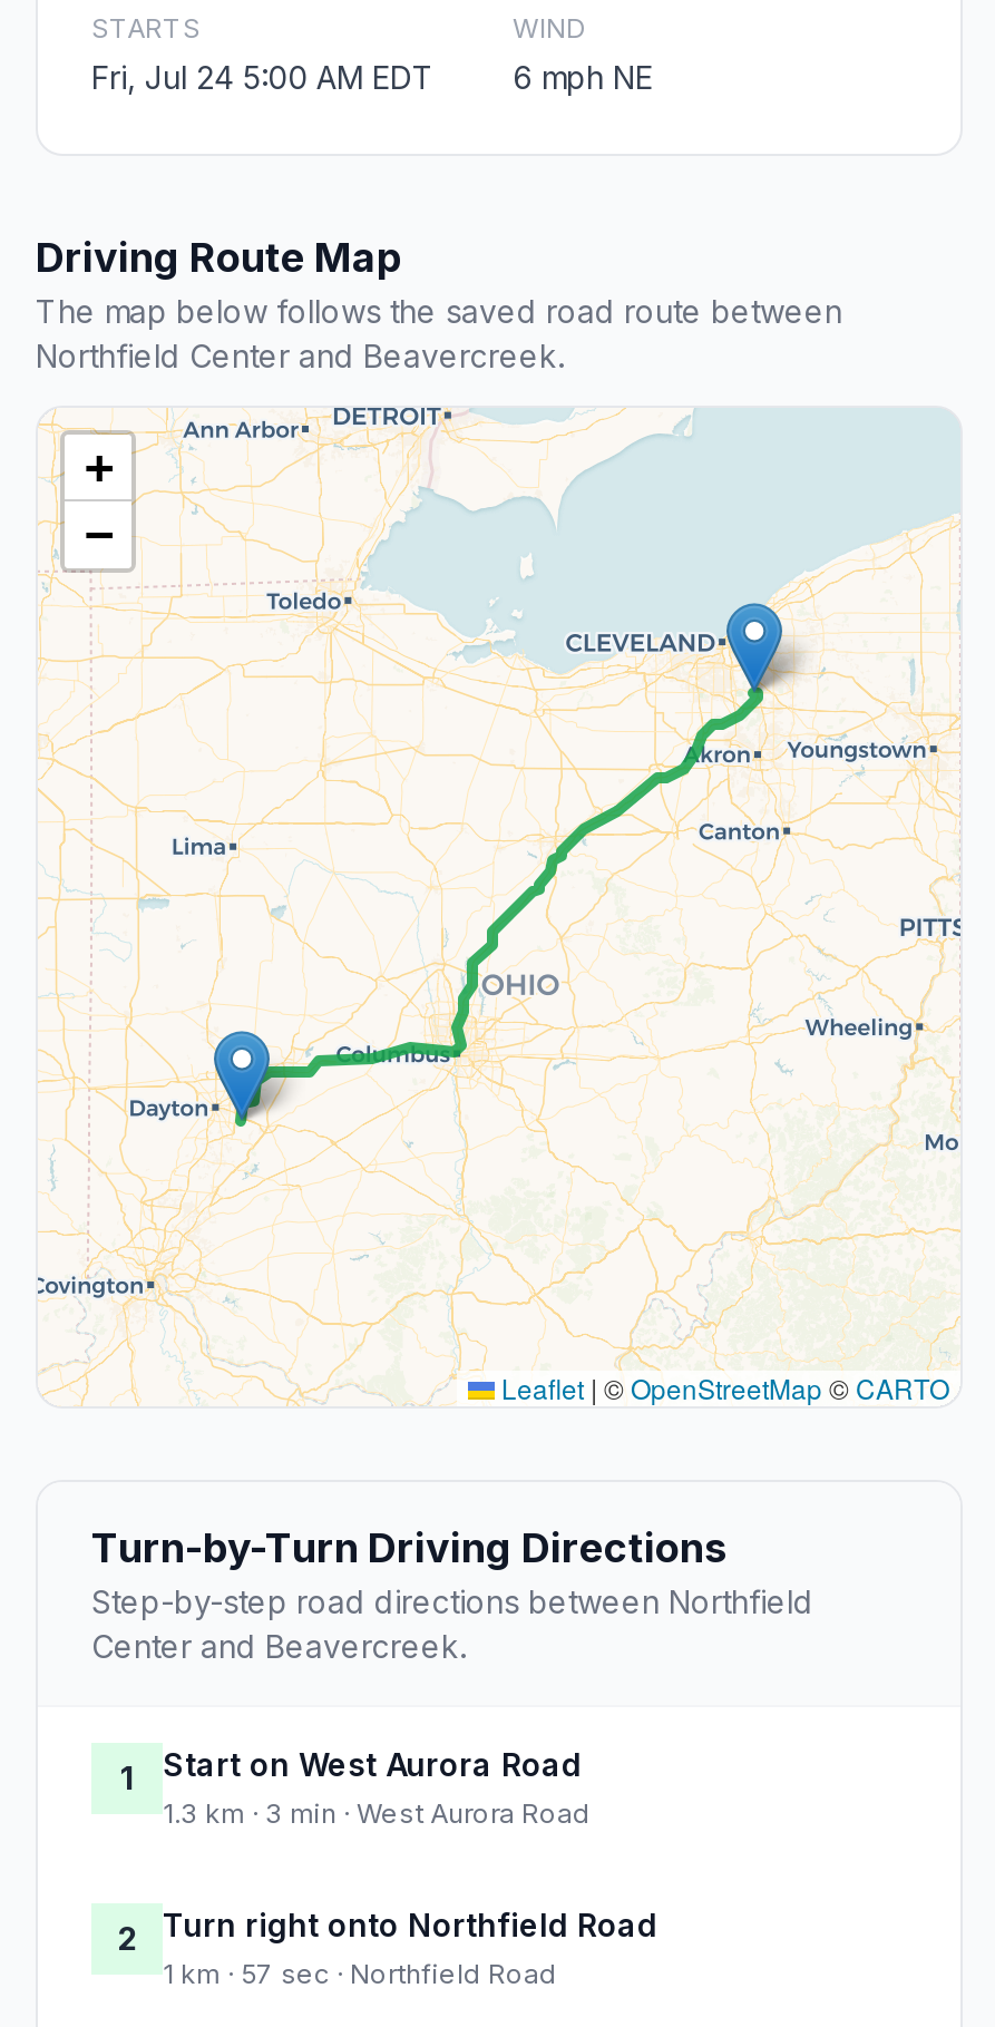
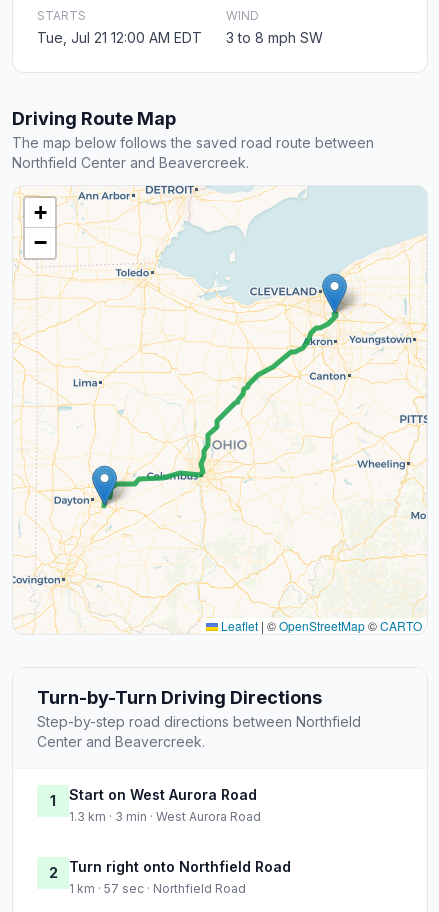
- Fri, Jul 24 5:00 AM EDT
+ Tue, Jul 21 12:00 AM EDT

- 6 mph NE
+ 3 to 8 mph SW
